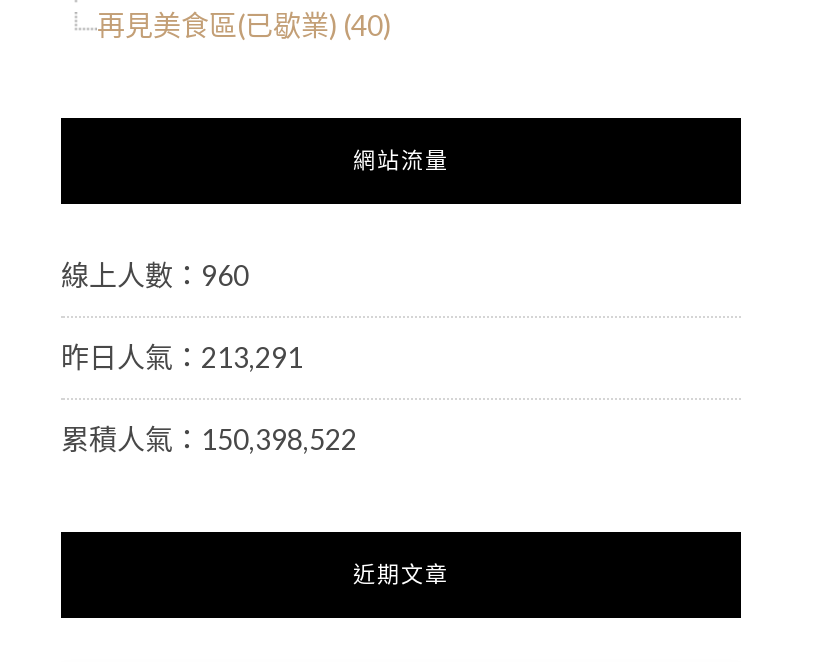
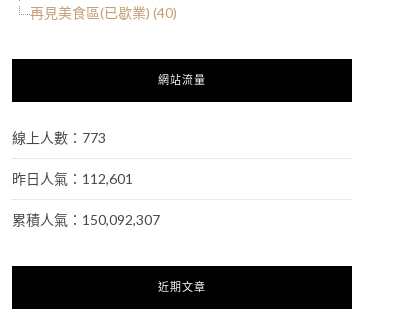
- 線上人數：960
+ 線上人數：773

- 昨日人氣：213,291
+ 昨日人氣：112,601

- 累積人氣：150,398,522
+ 累積人氣：150,092,307
